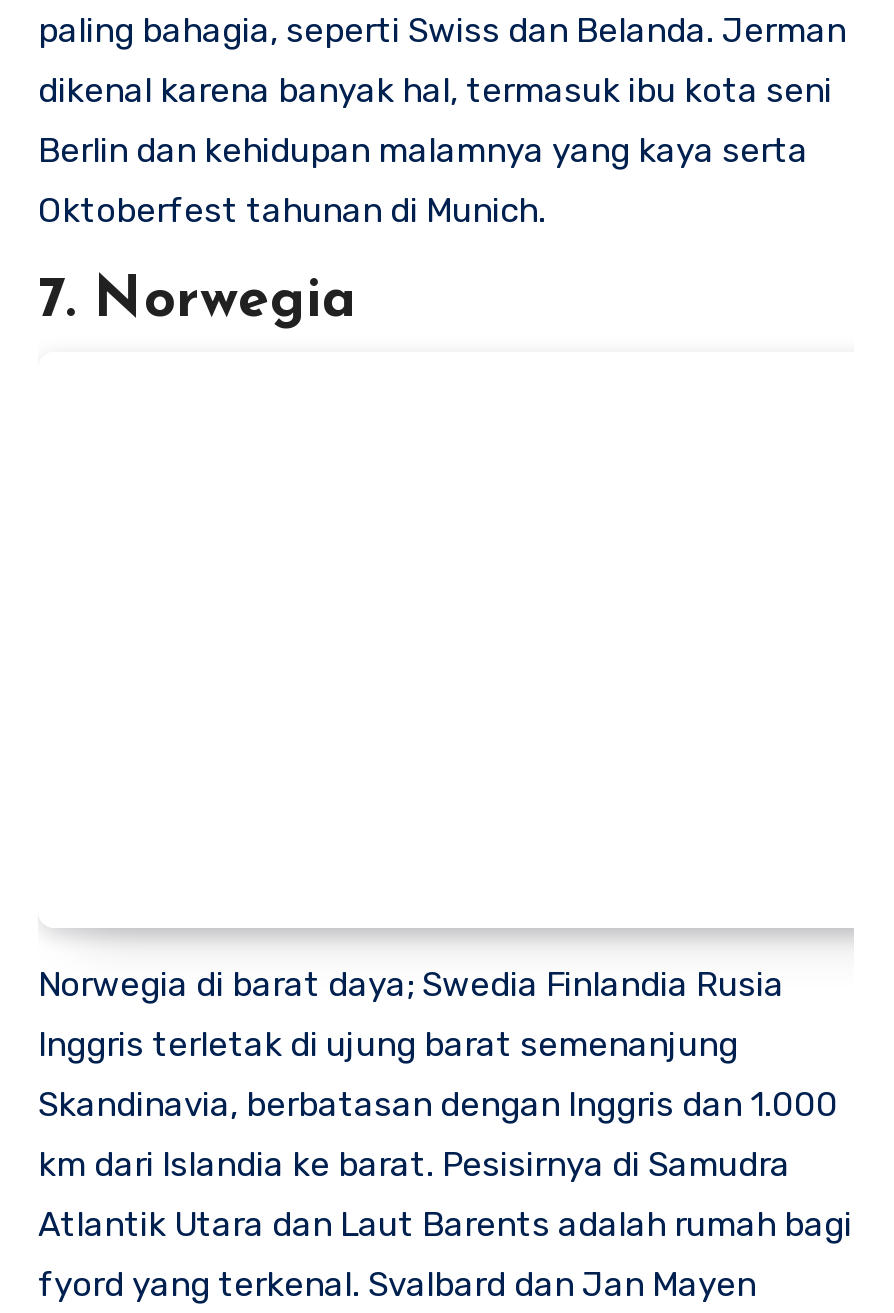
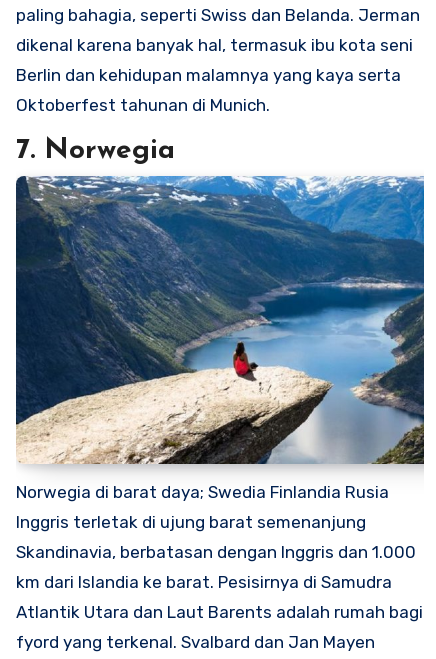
+ [image]
